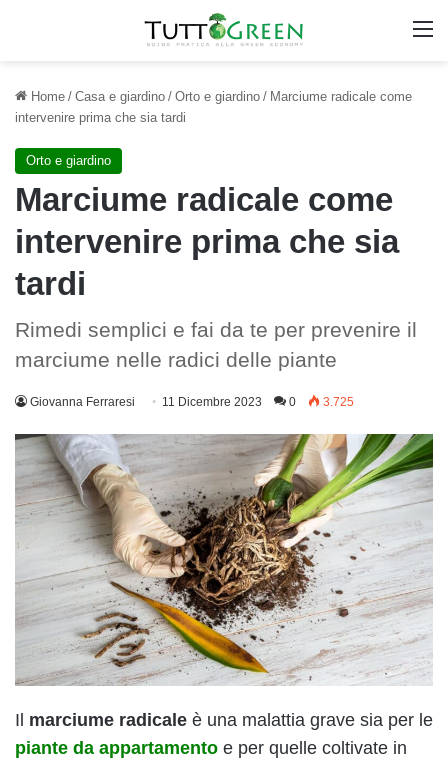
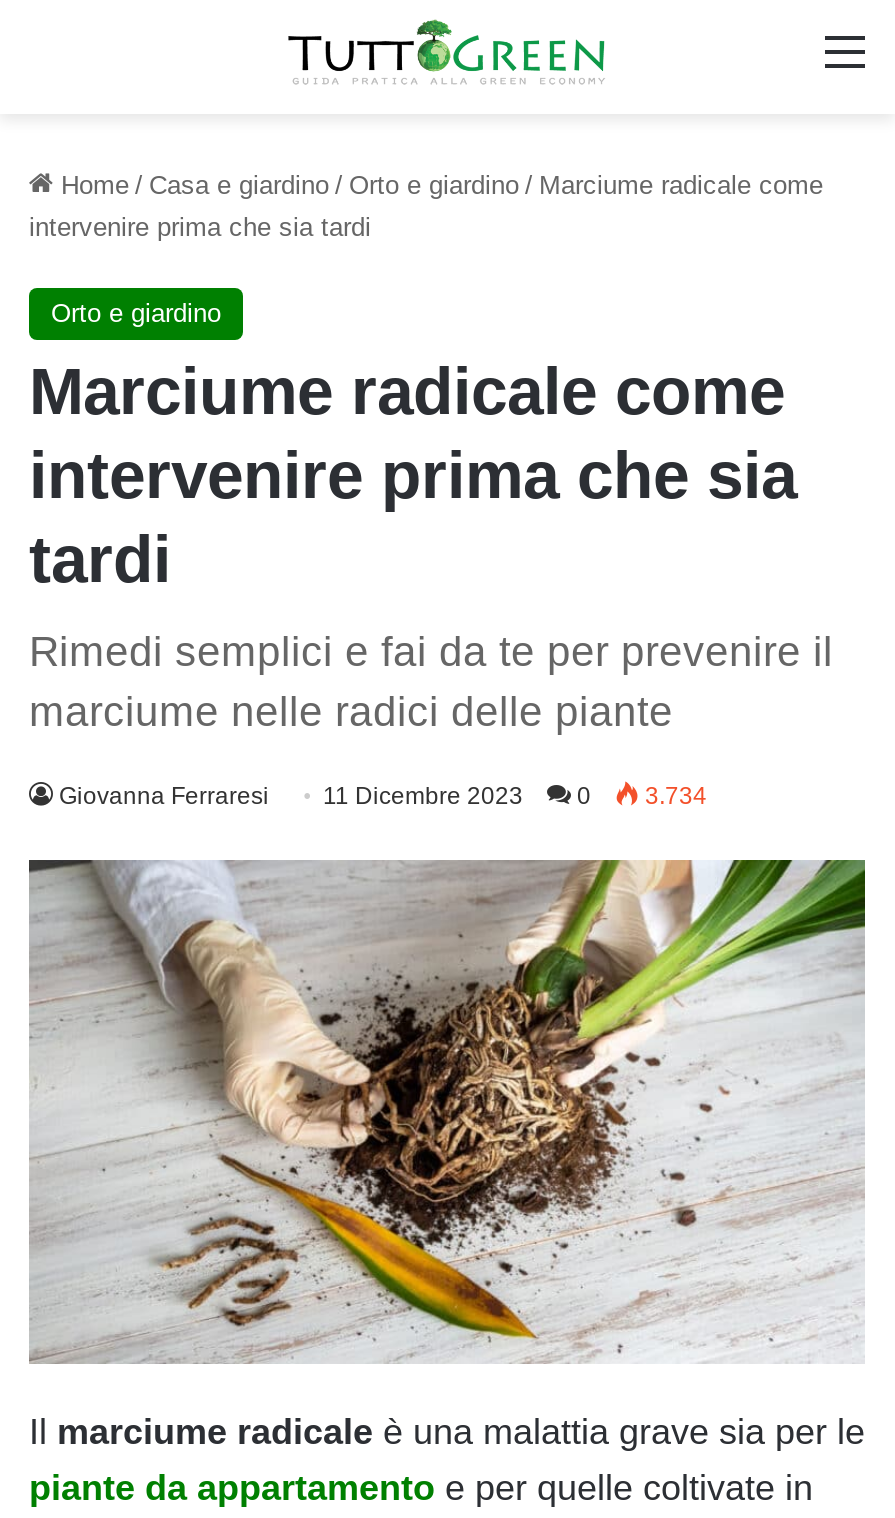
- Giovanna Ferraresi 11 Dicembre 2023 0 3.725
+ Giovanna Ferraresi 11 Dicembre 2023 0 3.734
